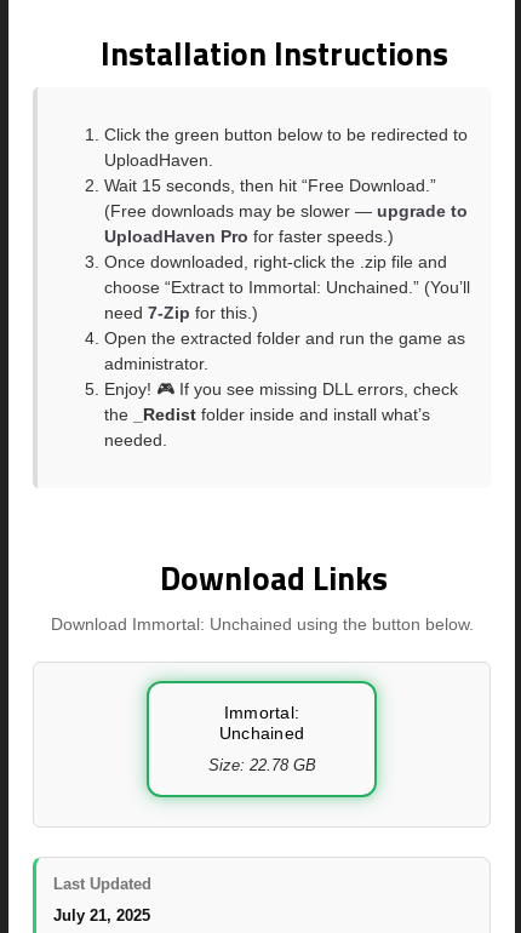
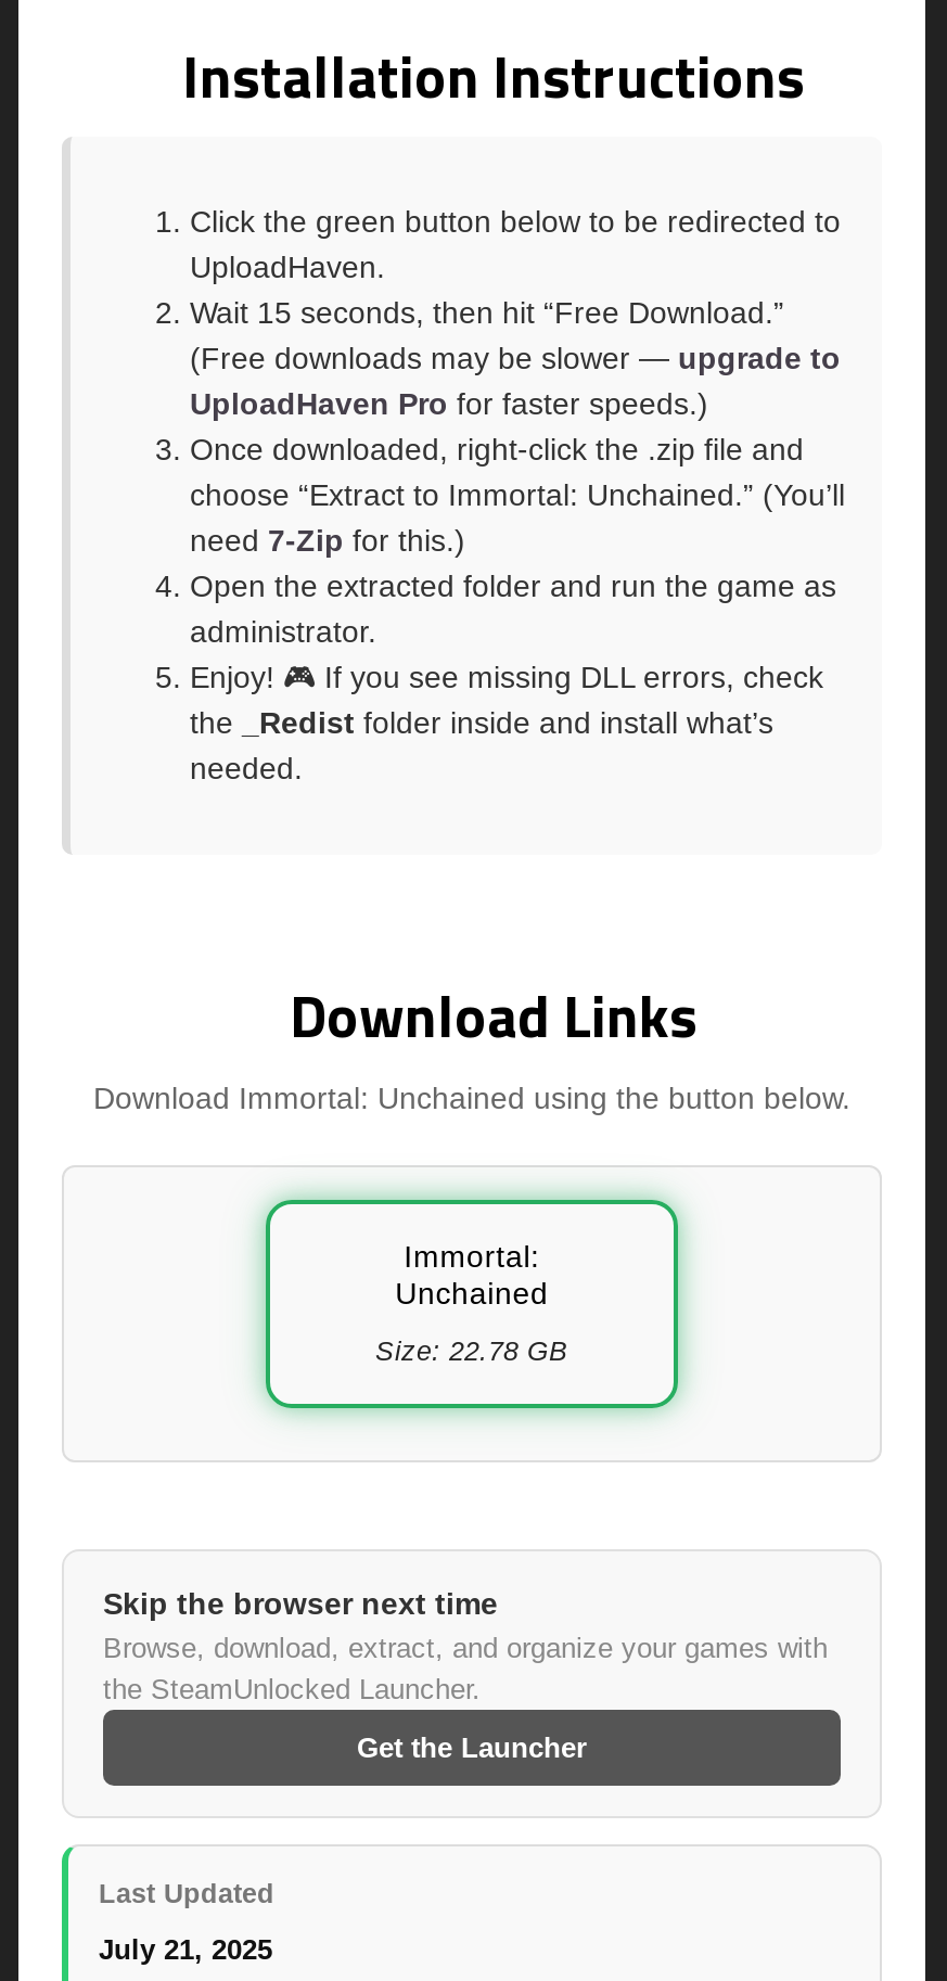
+ Skip the browser next time
+ Browse, download, extract, and organize your games with
+ the SteamUnlocked Launcher.
+ Get the Launcher
